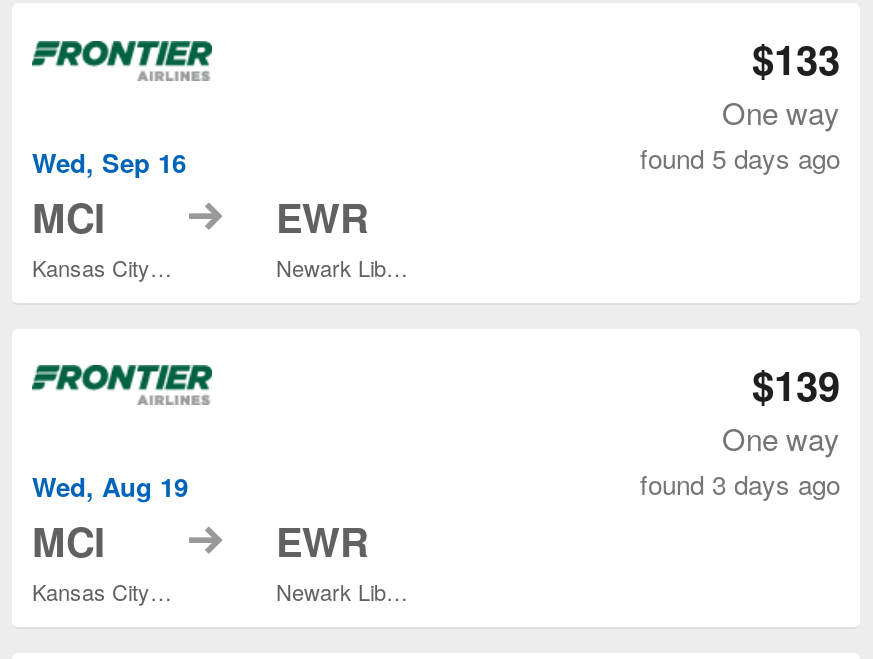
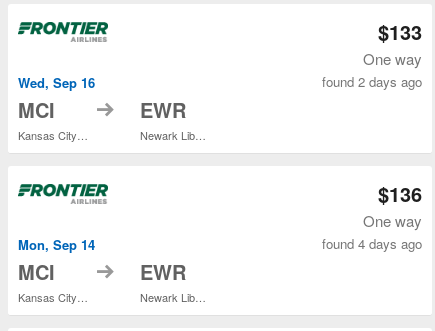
- found 5 days ago
+ found 2 days ago

- $139
+ $136

- Wed, Aug 19
+ Mon, Sep 14

- found 3 days ago
+ found 4 days ago
